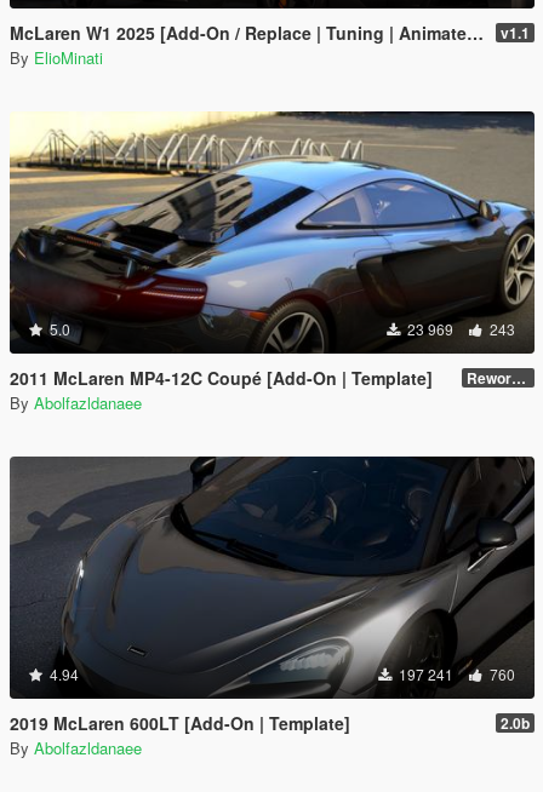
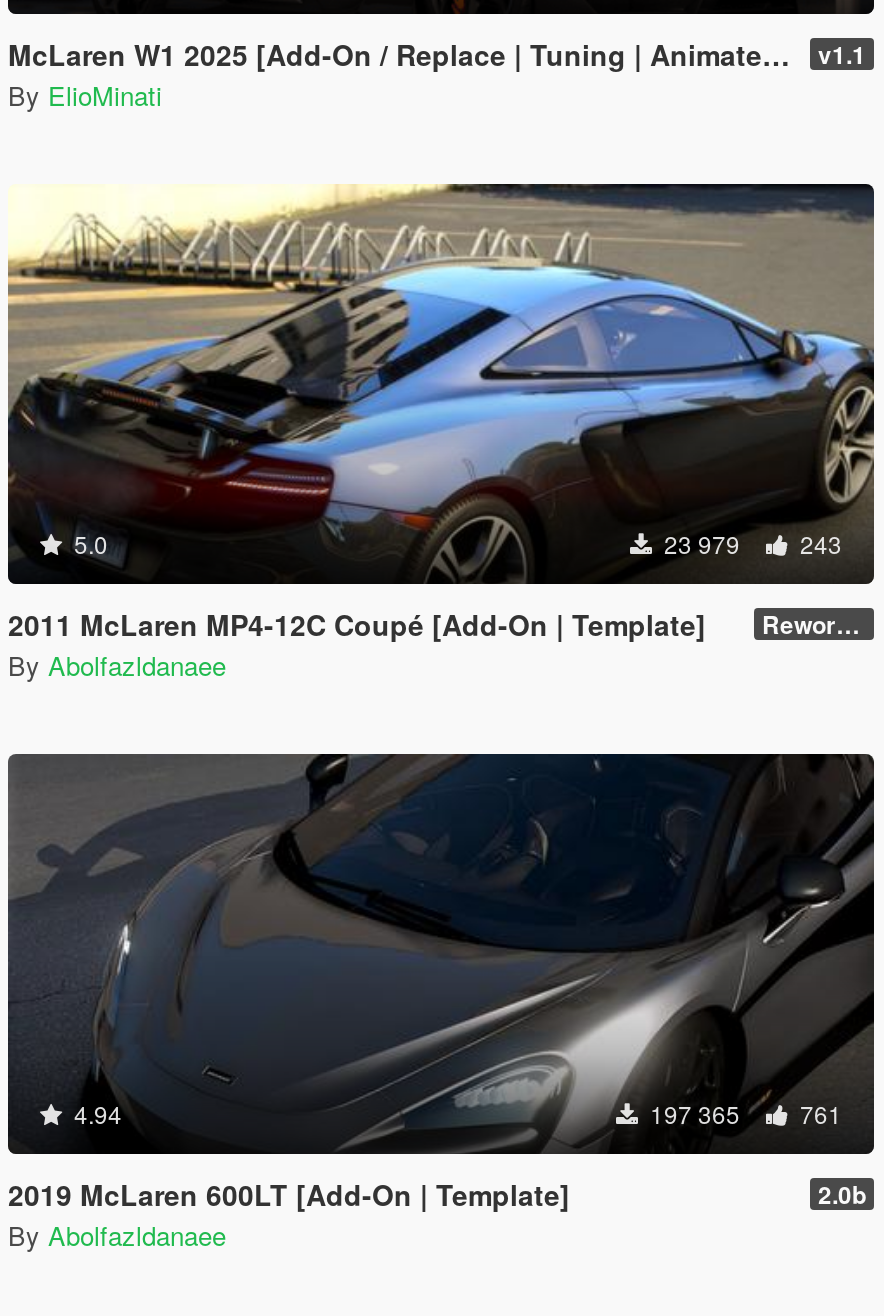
- 23 969 243
+ 23 979 243

- 197 241
+ 197 365

- 760
+ 761
